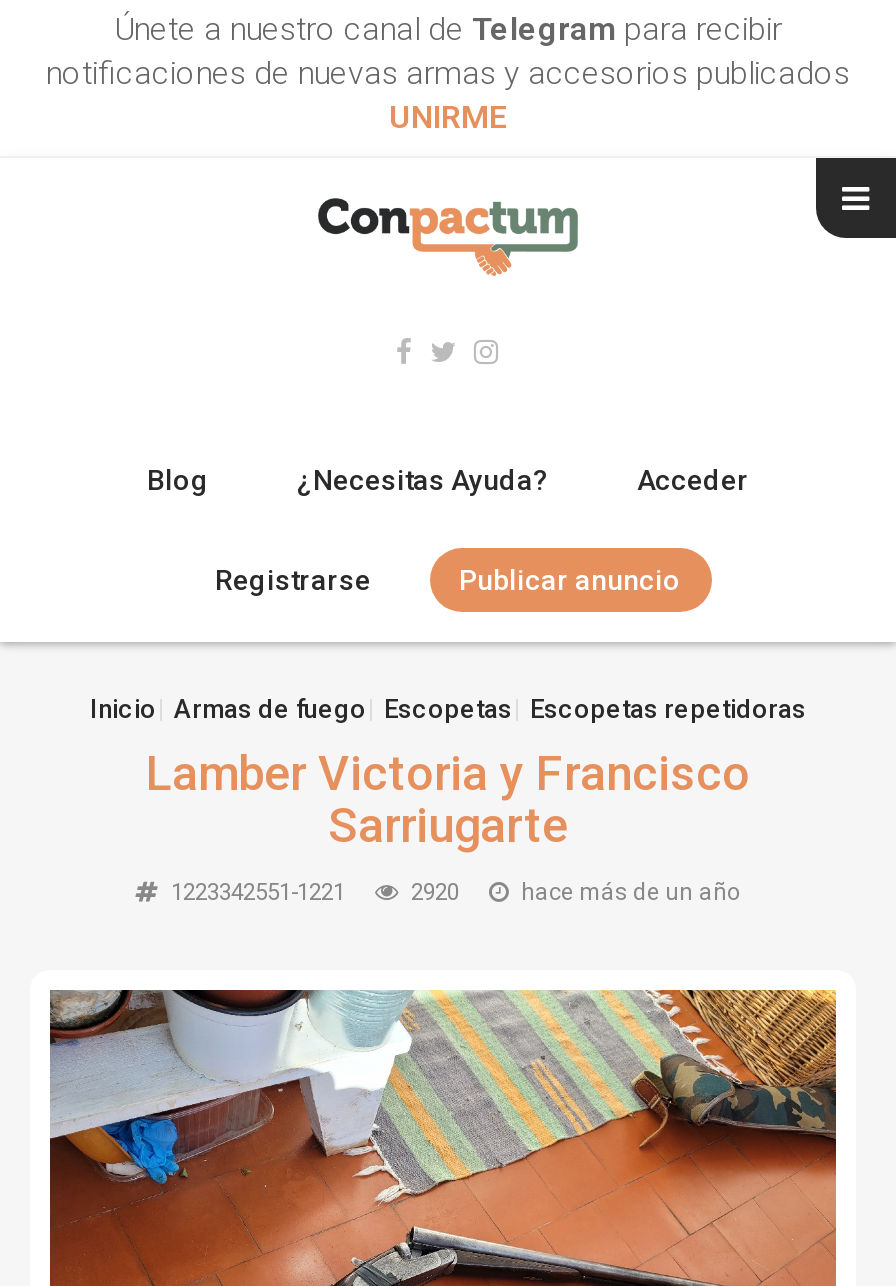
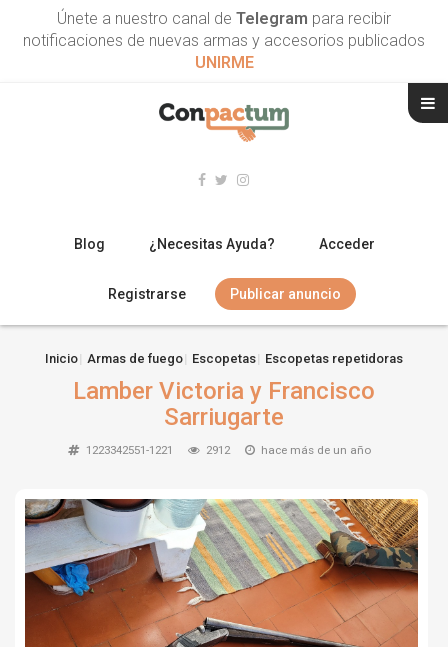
- 2920
+ 2912
